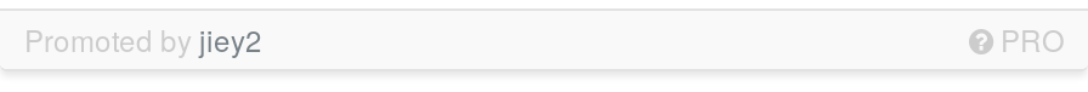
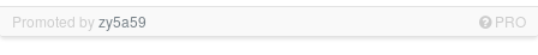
- Promoted by jiey2
+ Promoted by zy5a59
